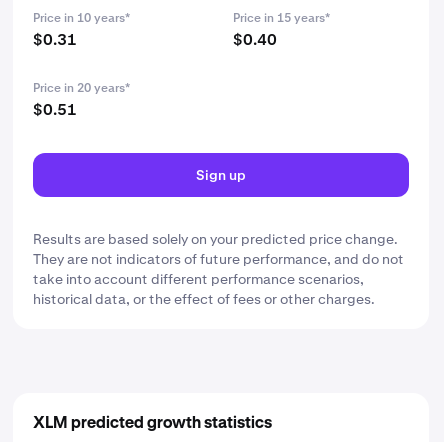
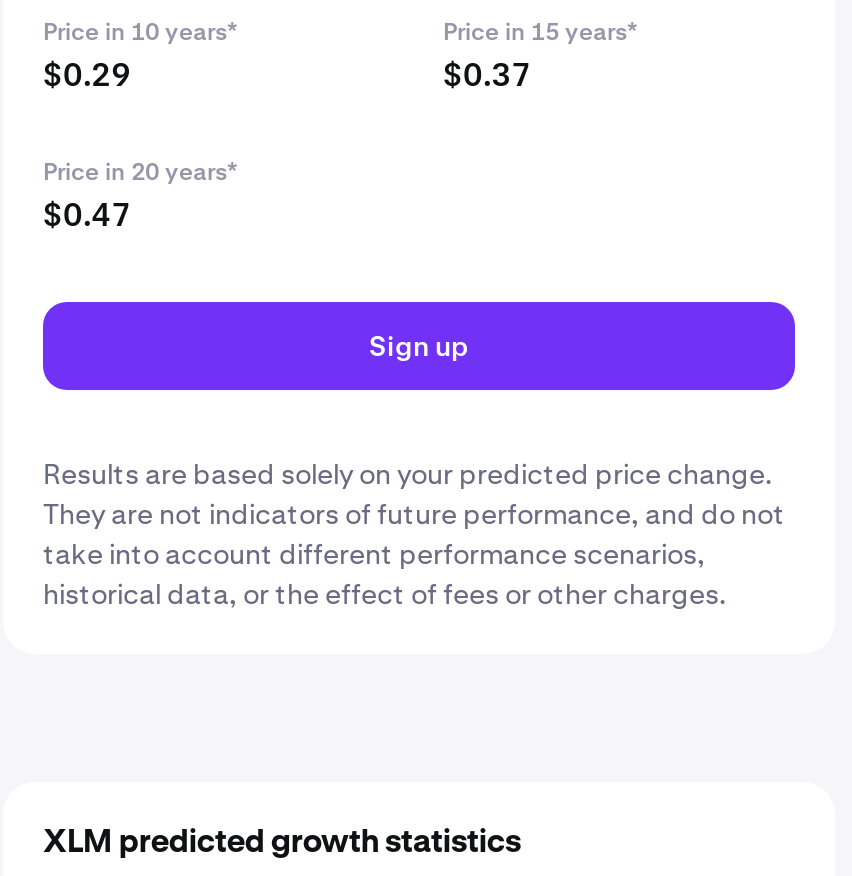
- $0.31
+ $0.29

- $0.40
+ $0.37

- $0.51
+ $0.47
